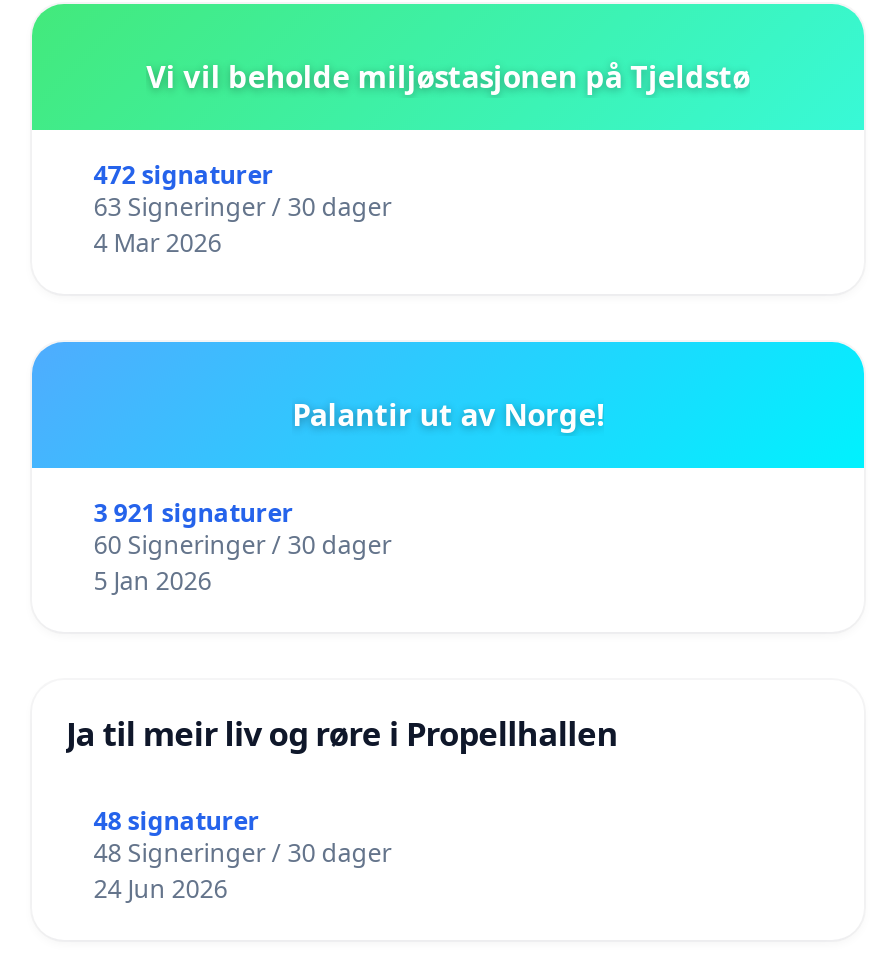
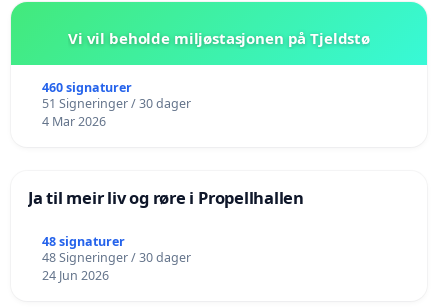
- 472 signaturer
+ 460 signaturer

- 63 Signeringer / 30 dager
+ 51 Signeringer / 30 dager

- Palantir ut av Norge!
- 3 921 signaturer
- 60 Signeringer / 30 dager
- 5 Jan 2026
